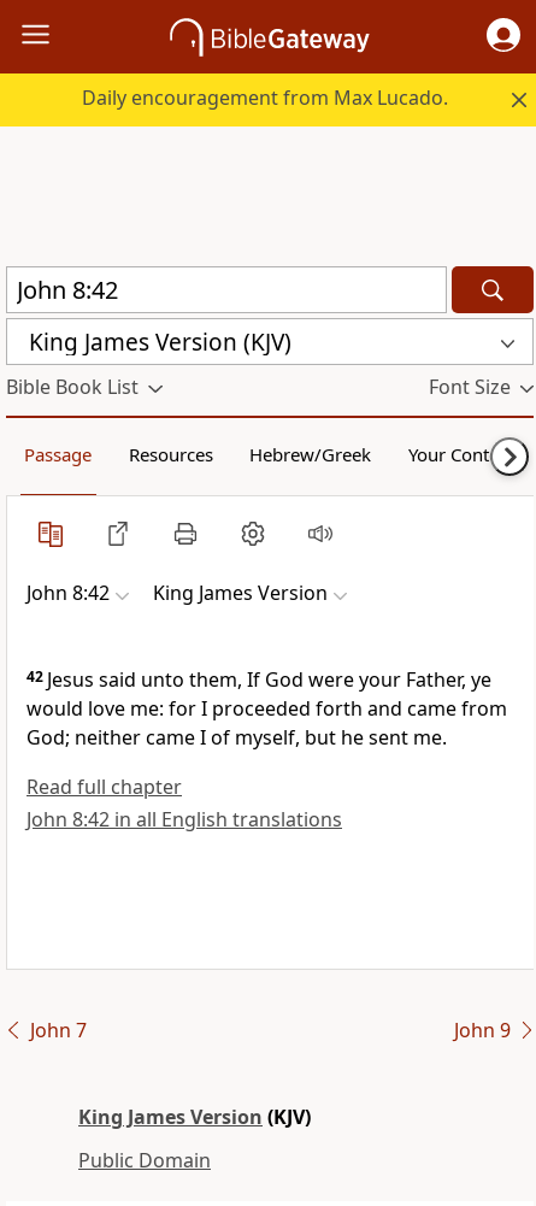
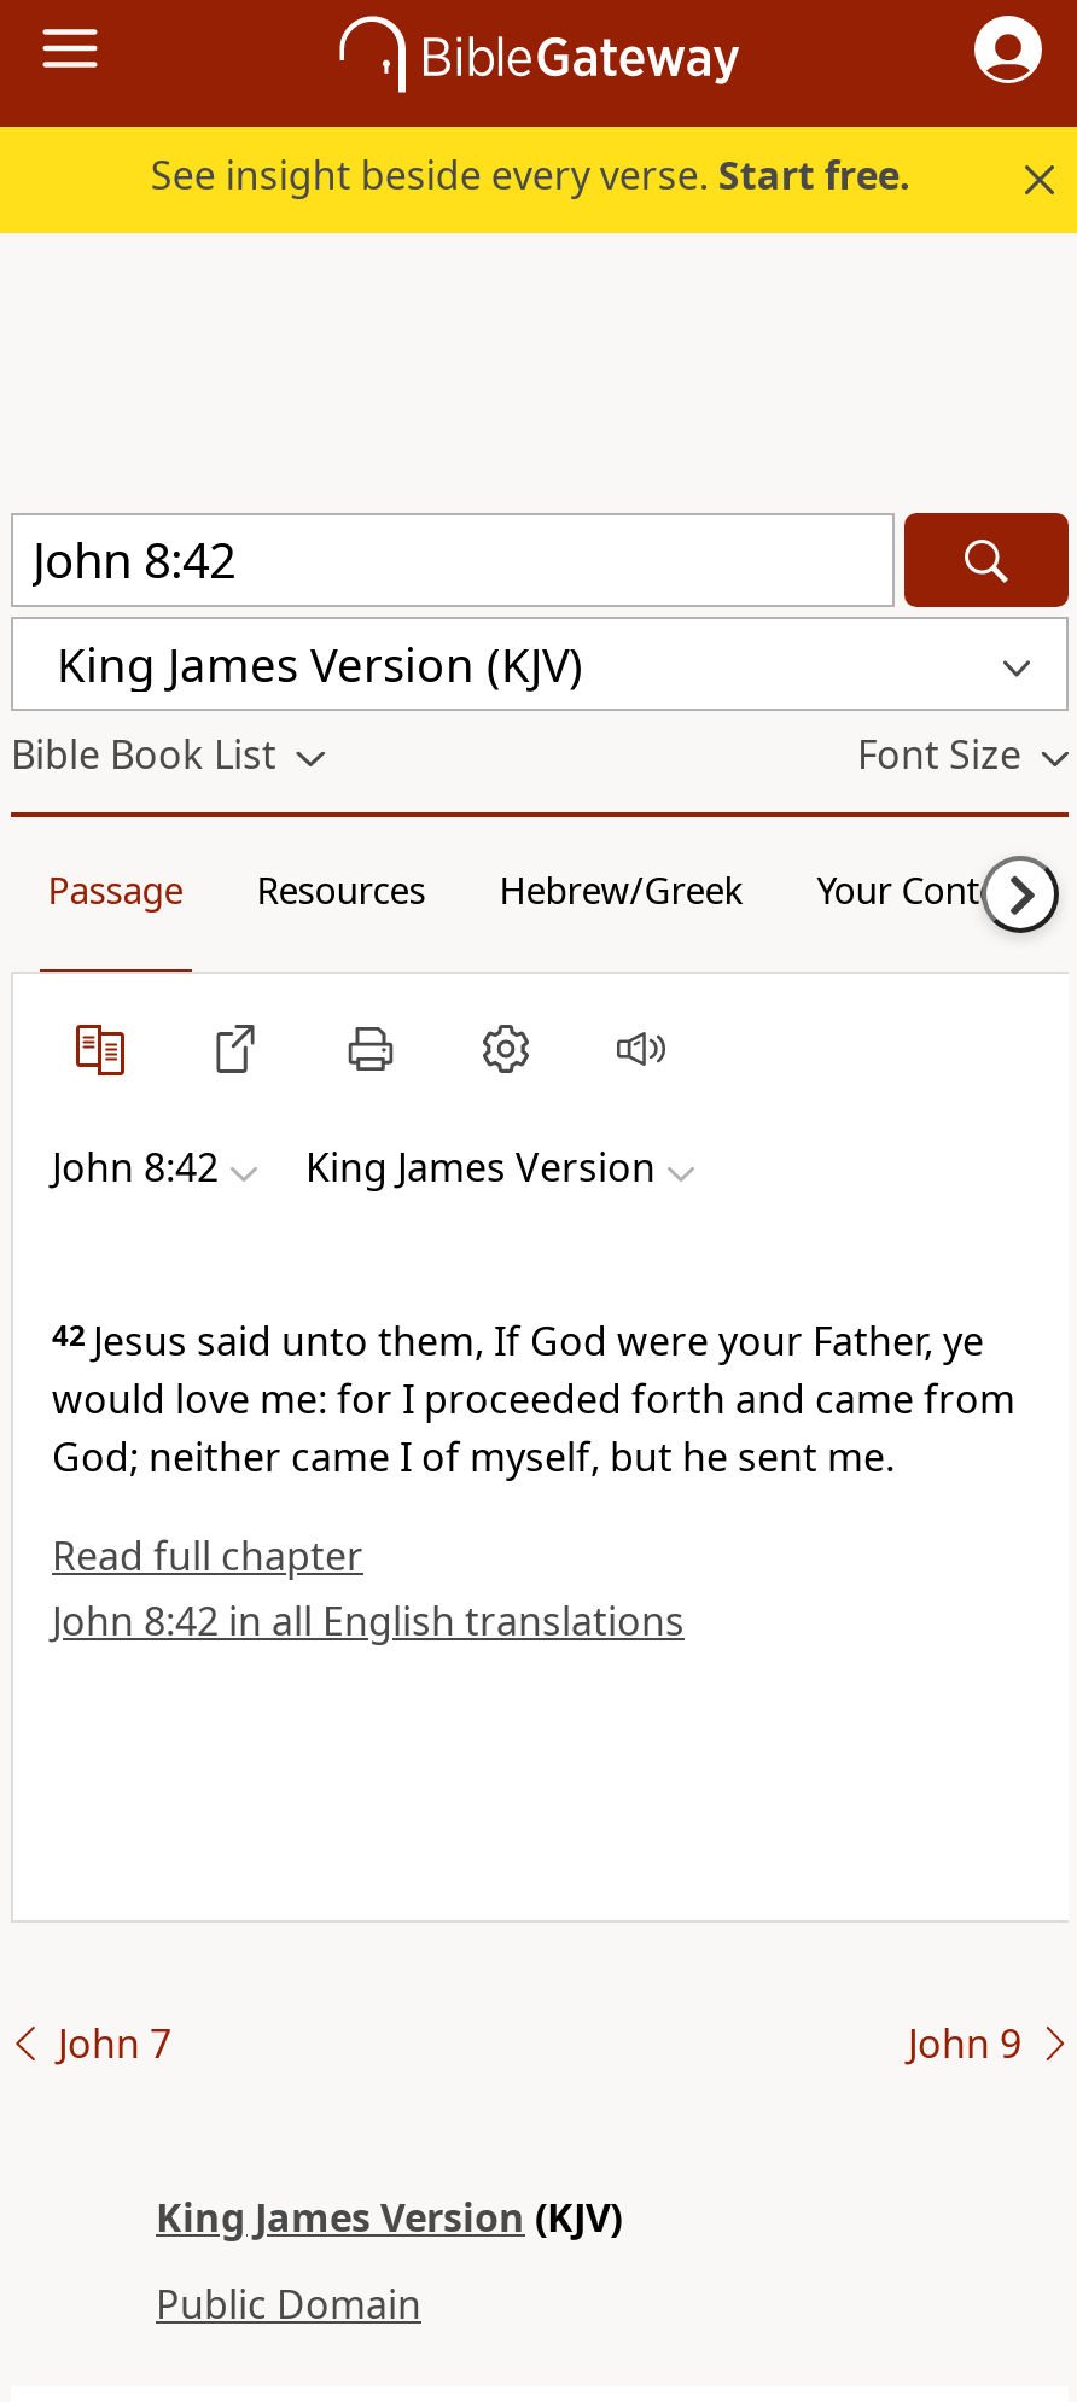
- Daily encouragement from Max Lucado.
+ See insight beside every verse. Start free.
